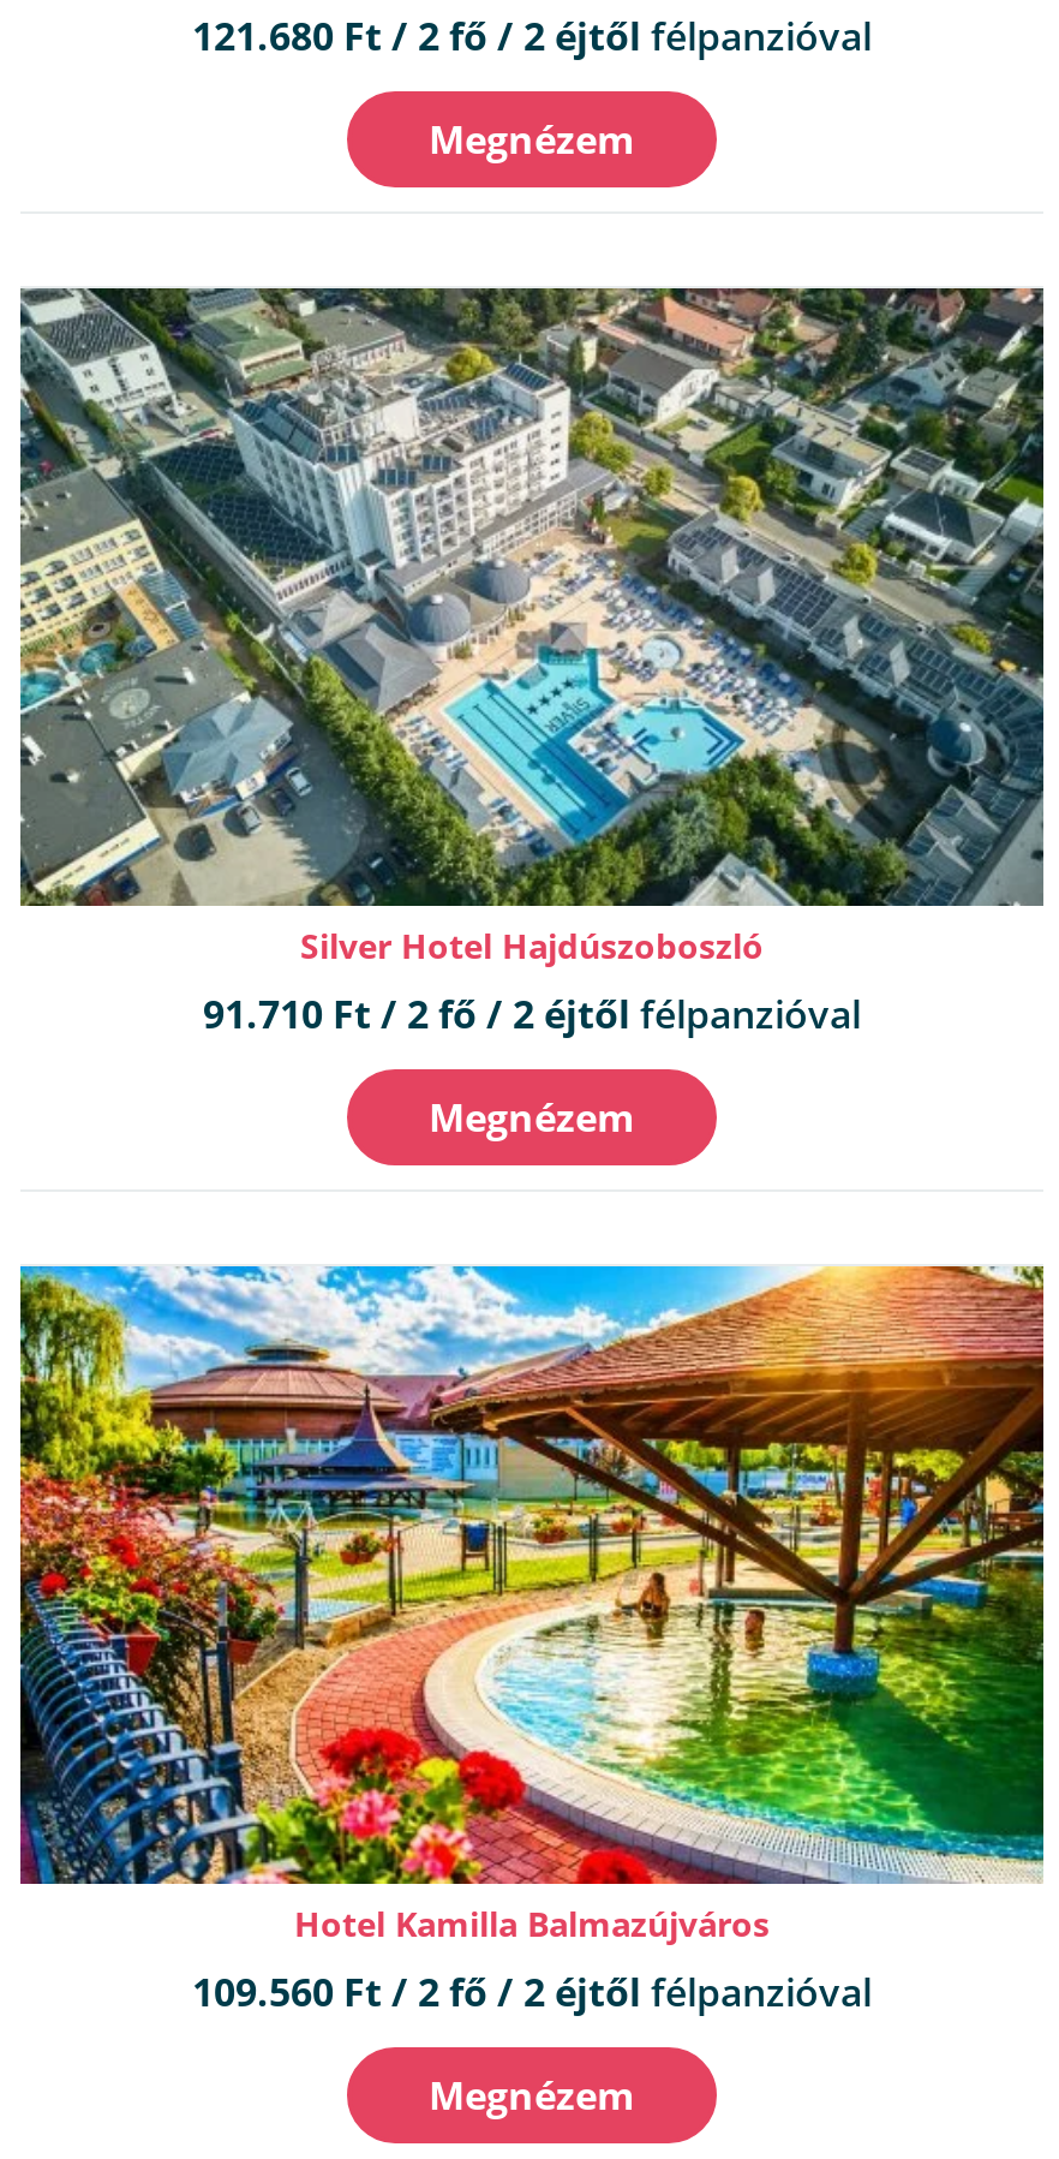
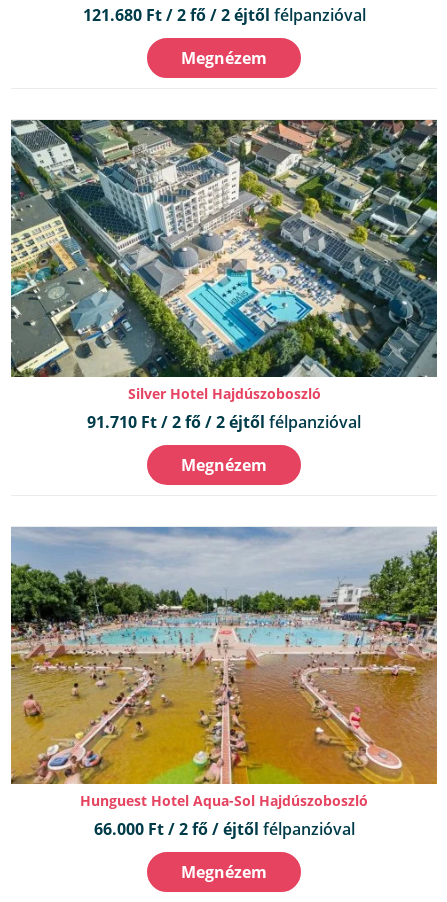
- [image]
- Hotel Kamilla Balmazújváros
- 109.560 Ft / 2 fő / 2 éjtől félpanzióval
+ [image]
+ Hunguest Hotel Aqua-Sol Hajdúszoboszló
+ 66.000 Ft / 2 fő / éjtől félpanzióval
